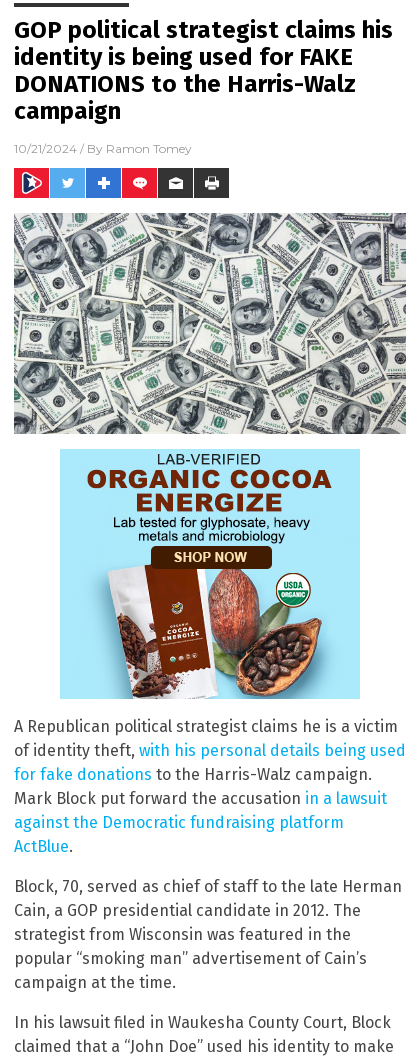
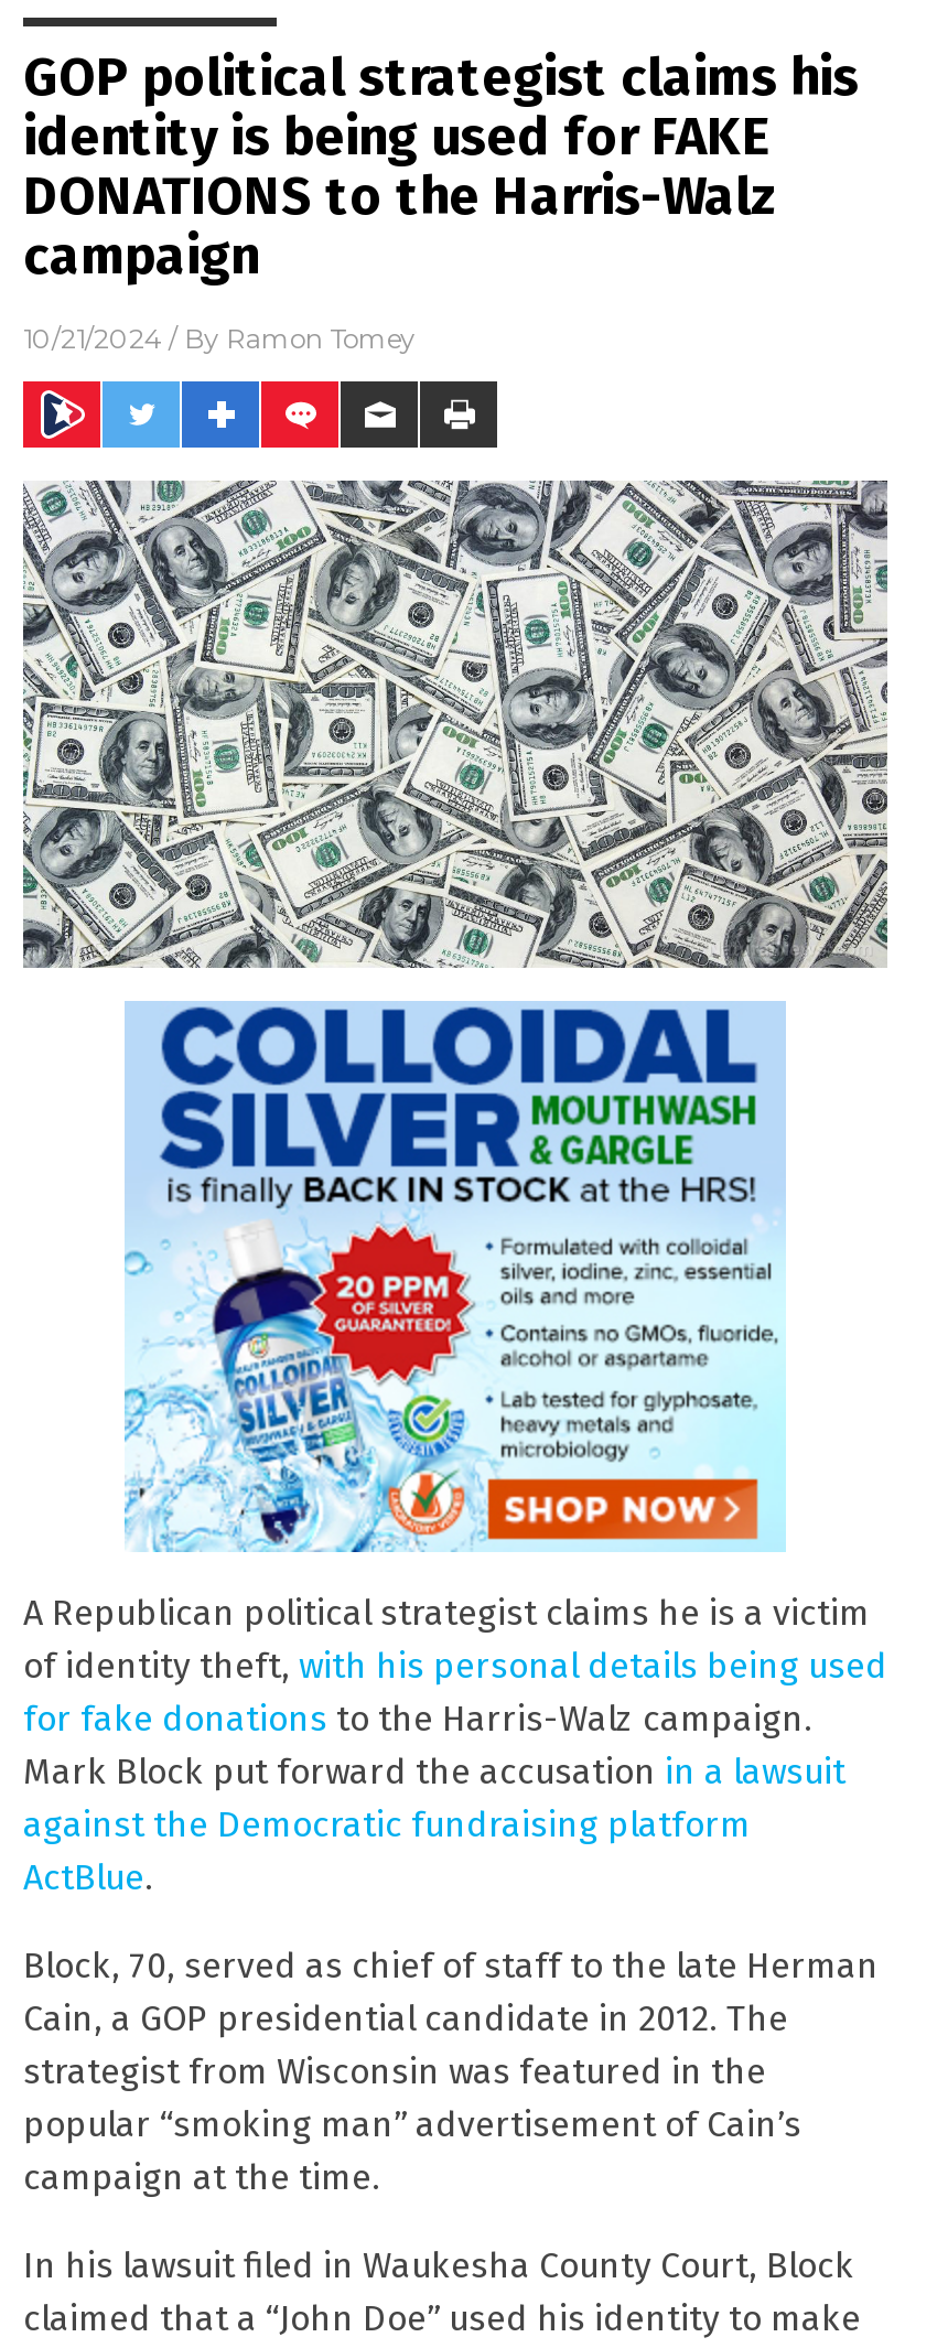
- [image]
+ [image]
